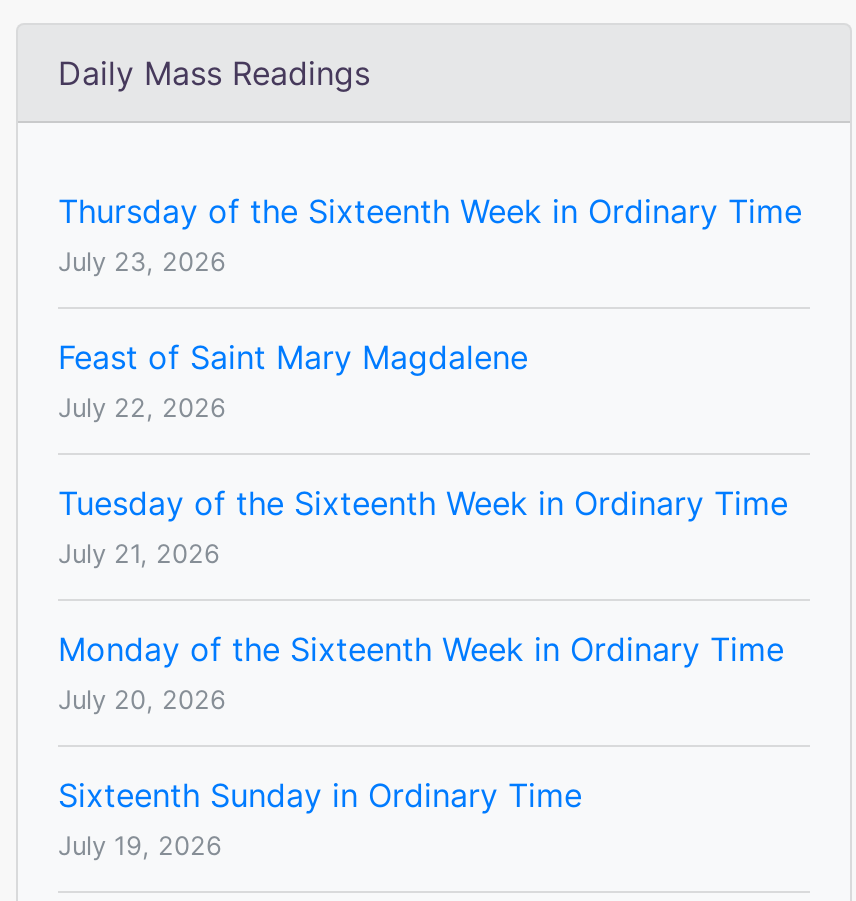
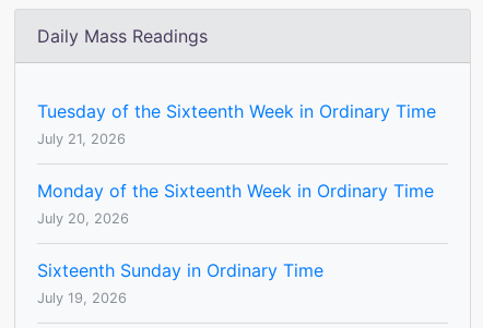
- Thursday of the Sixteenth Week in Ordinary Time
- July 23, 2026
- Feast of Saint Mary Magdalene
- July 22, 2026
